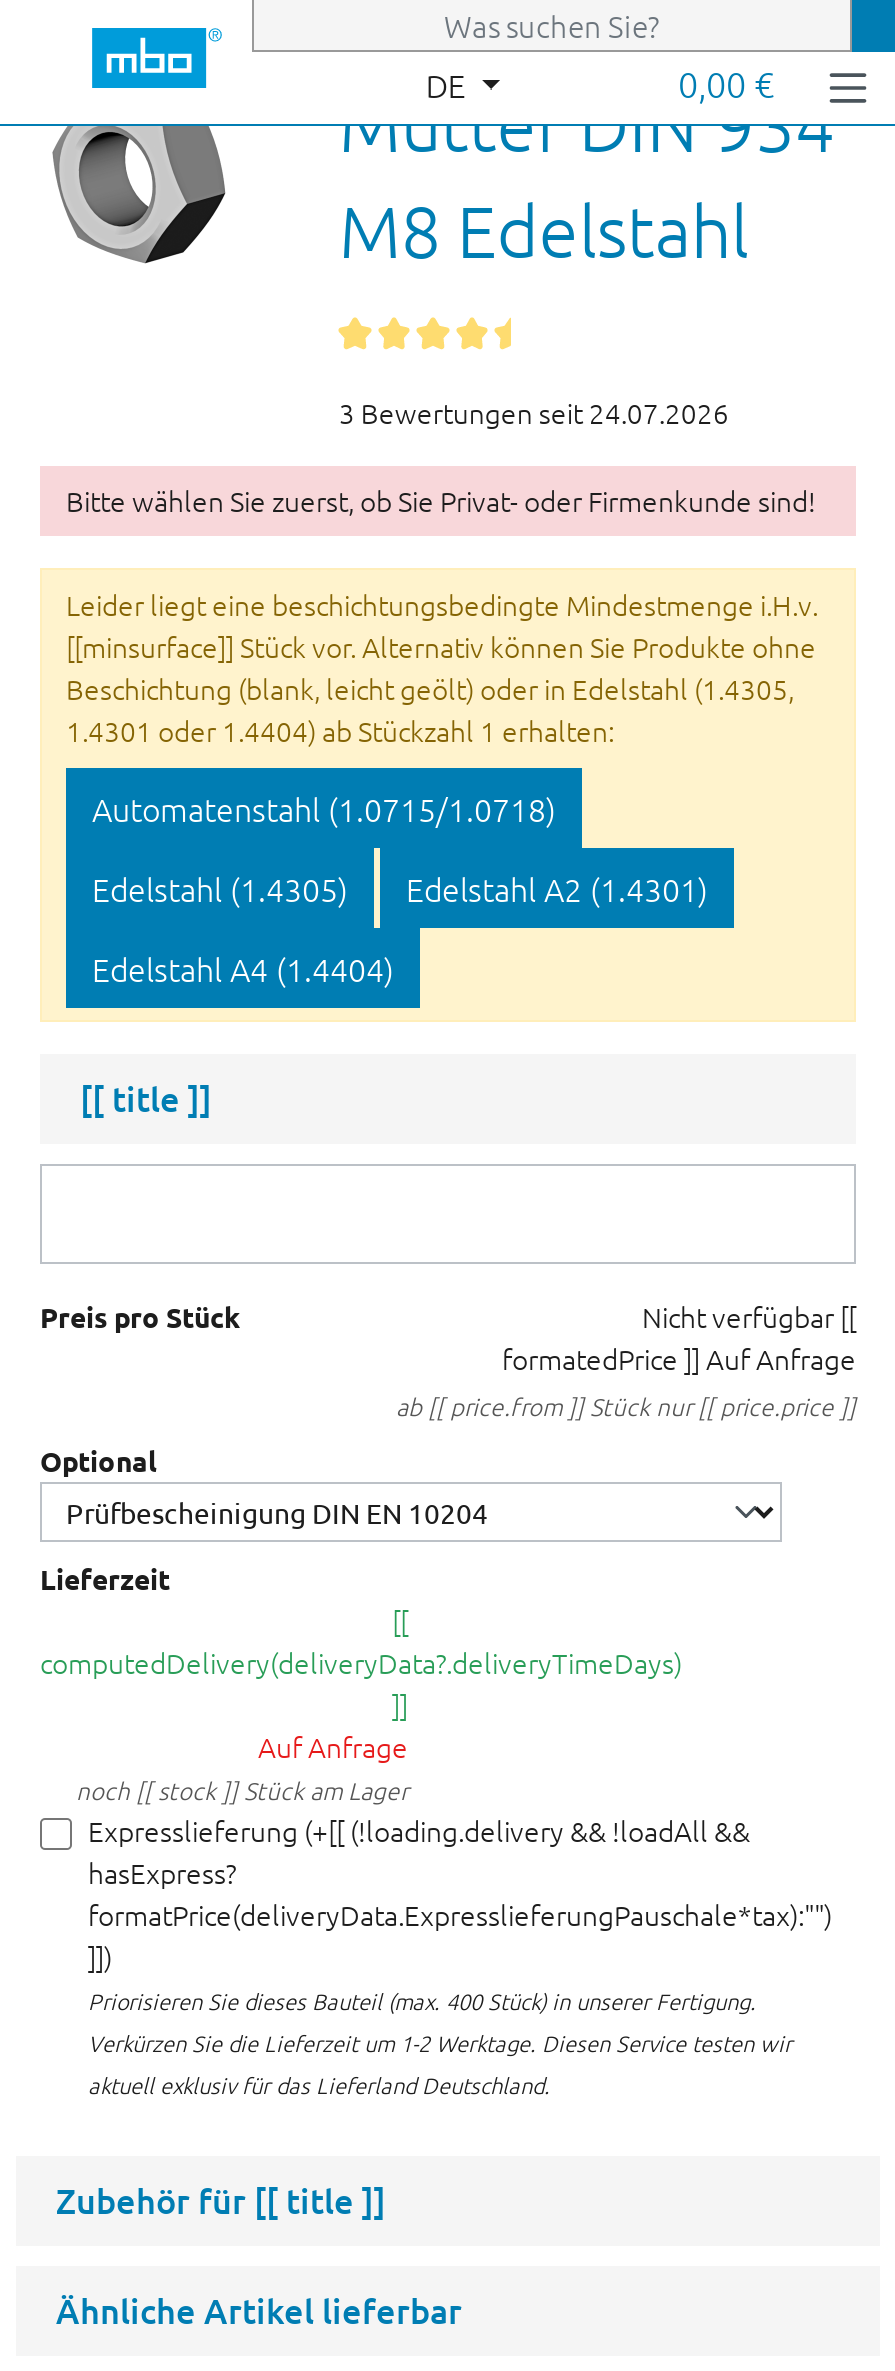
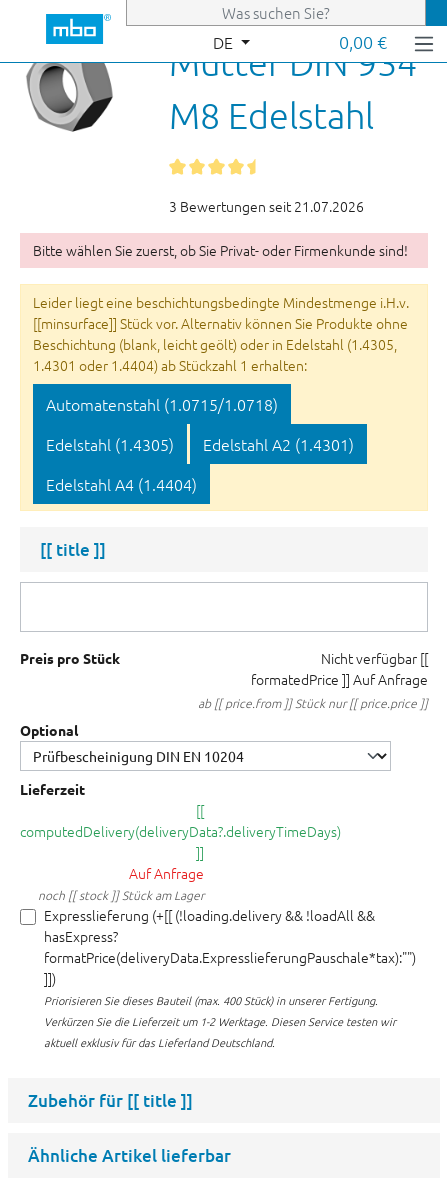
- 3 Bewertungen seit 24.07.2026
+ 3 Bewertungen seit 21.07.2026
